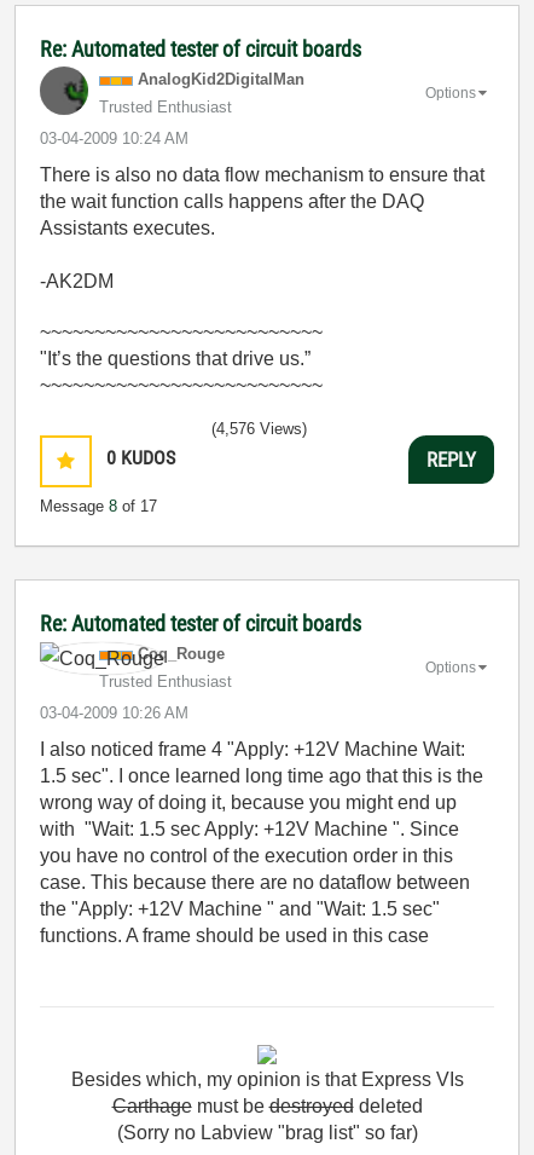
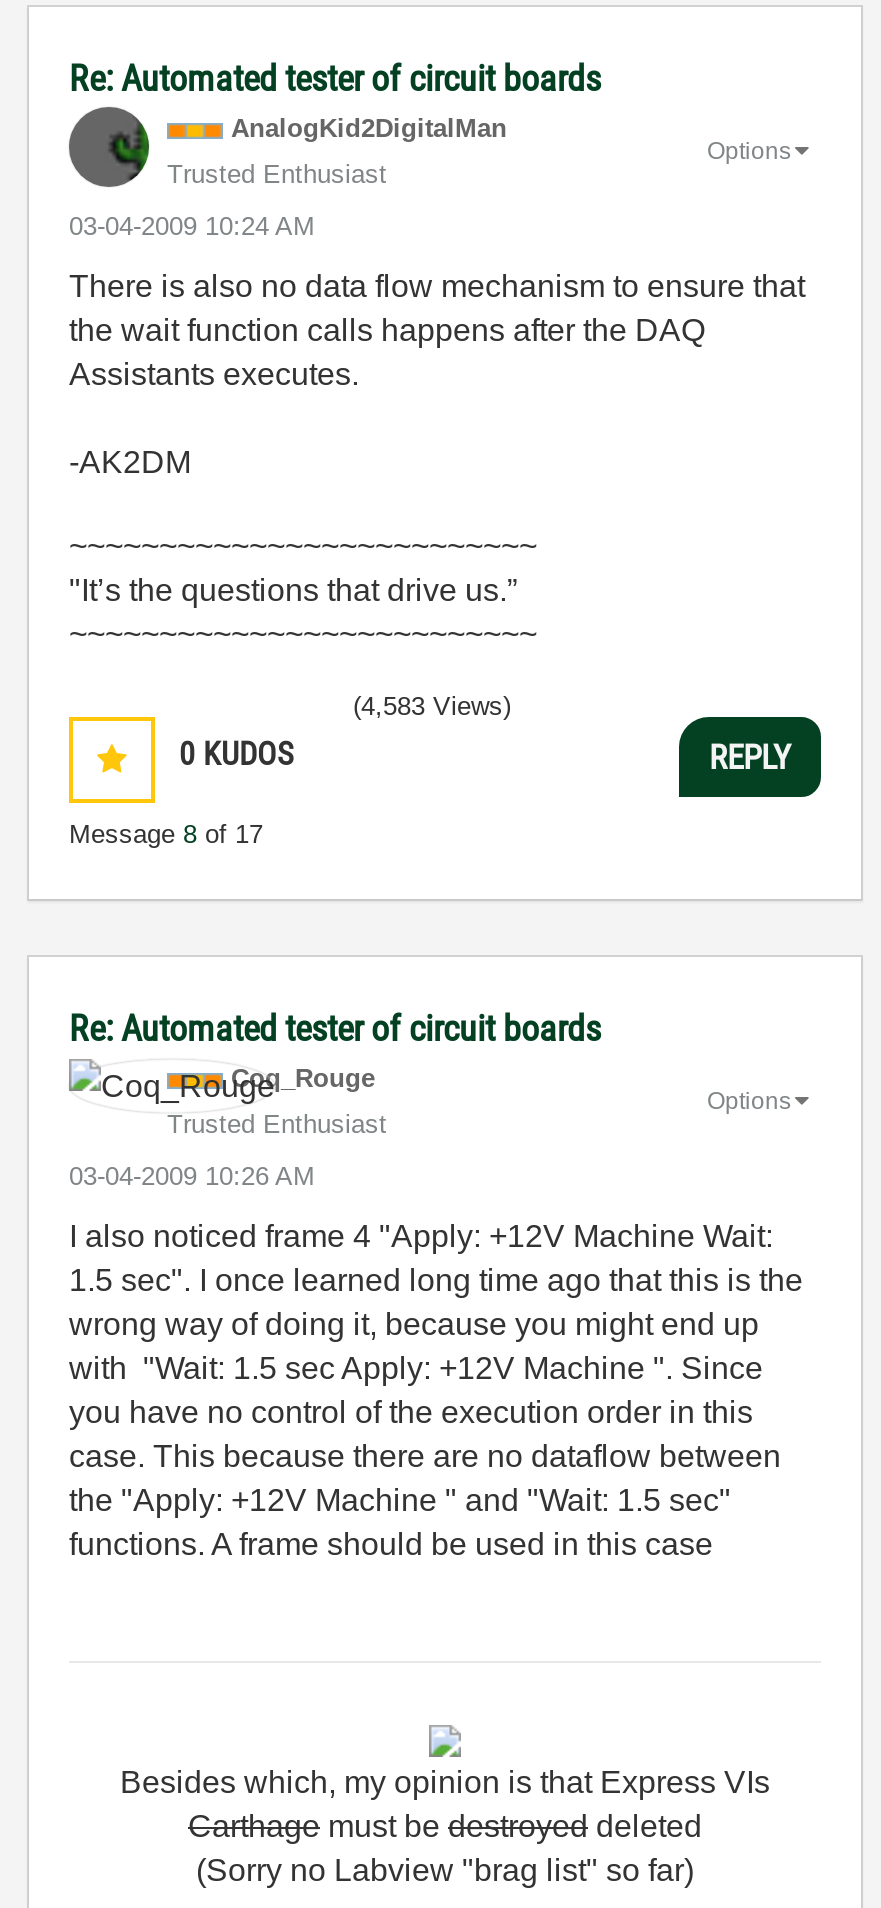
- (4,576 Views)
+ (4,583 Views)
